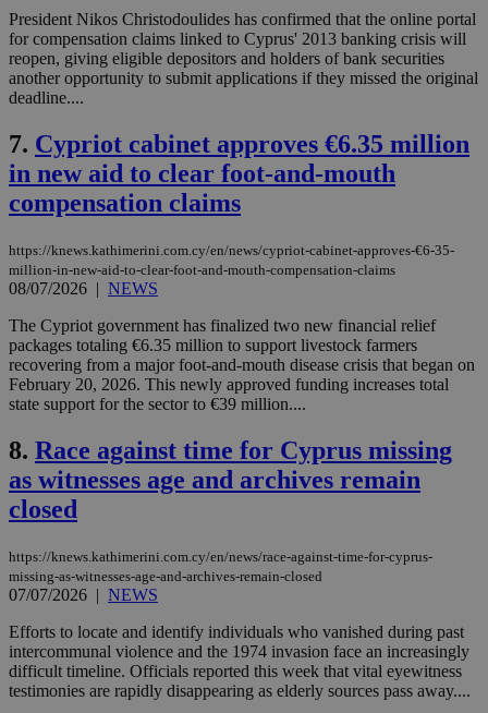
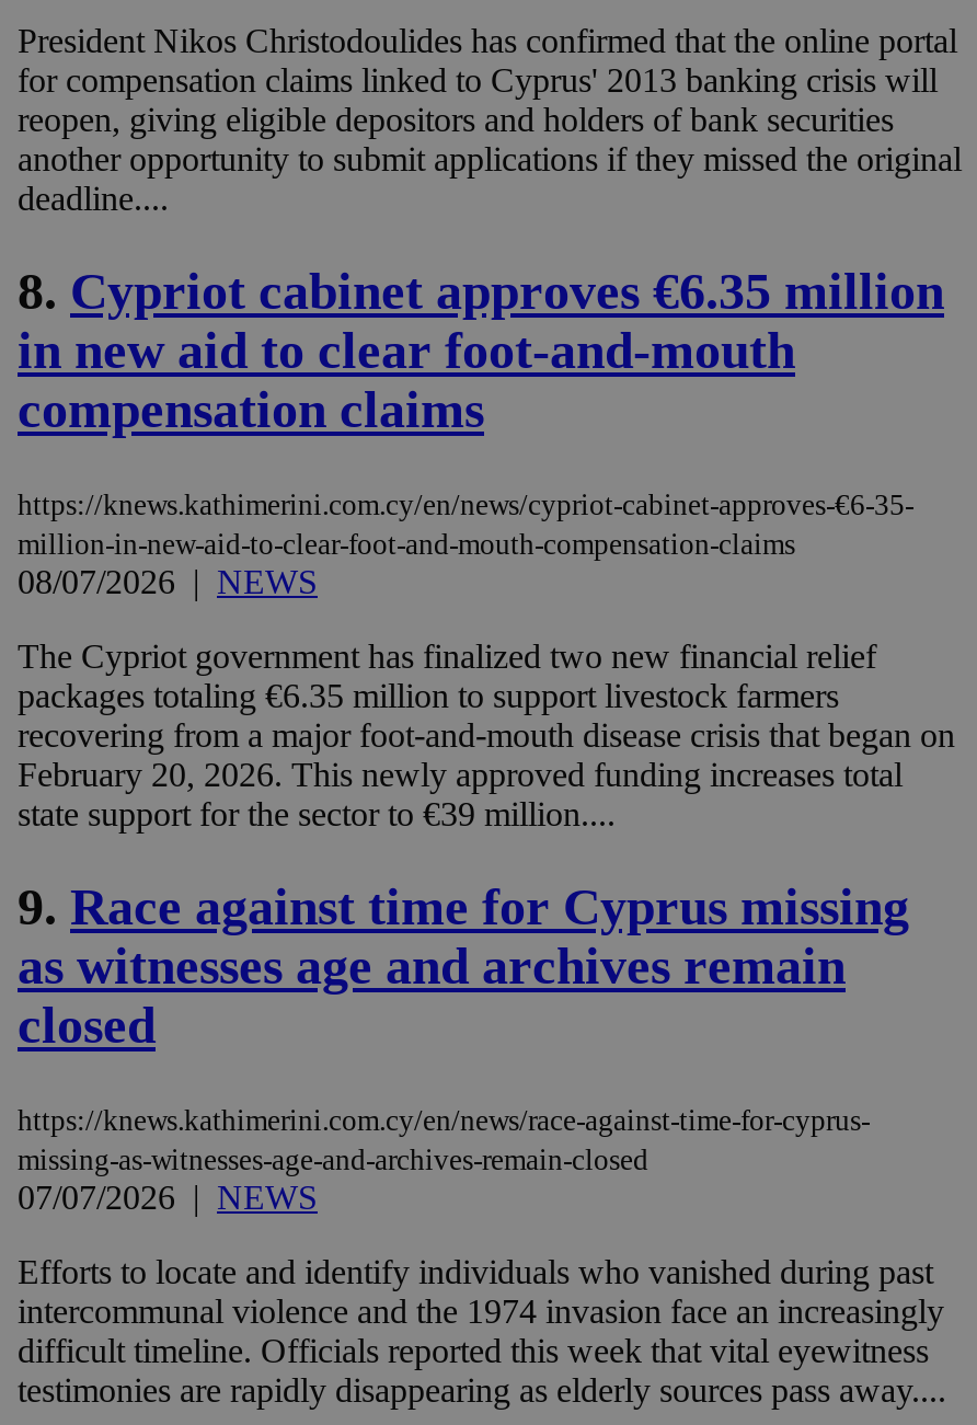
- 7. Cypriot cabinet approves €6.35 million
+ 8. Cypriot cabinet approves €6.35 million

- 8. Race against time for Cyprus missing
+ 9. Race against time for Cyprus missing
